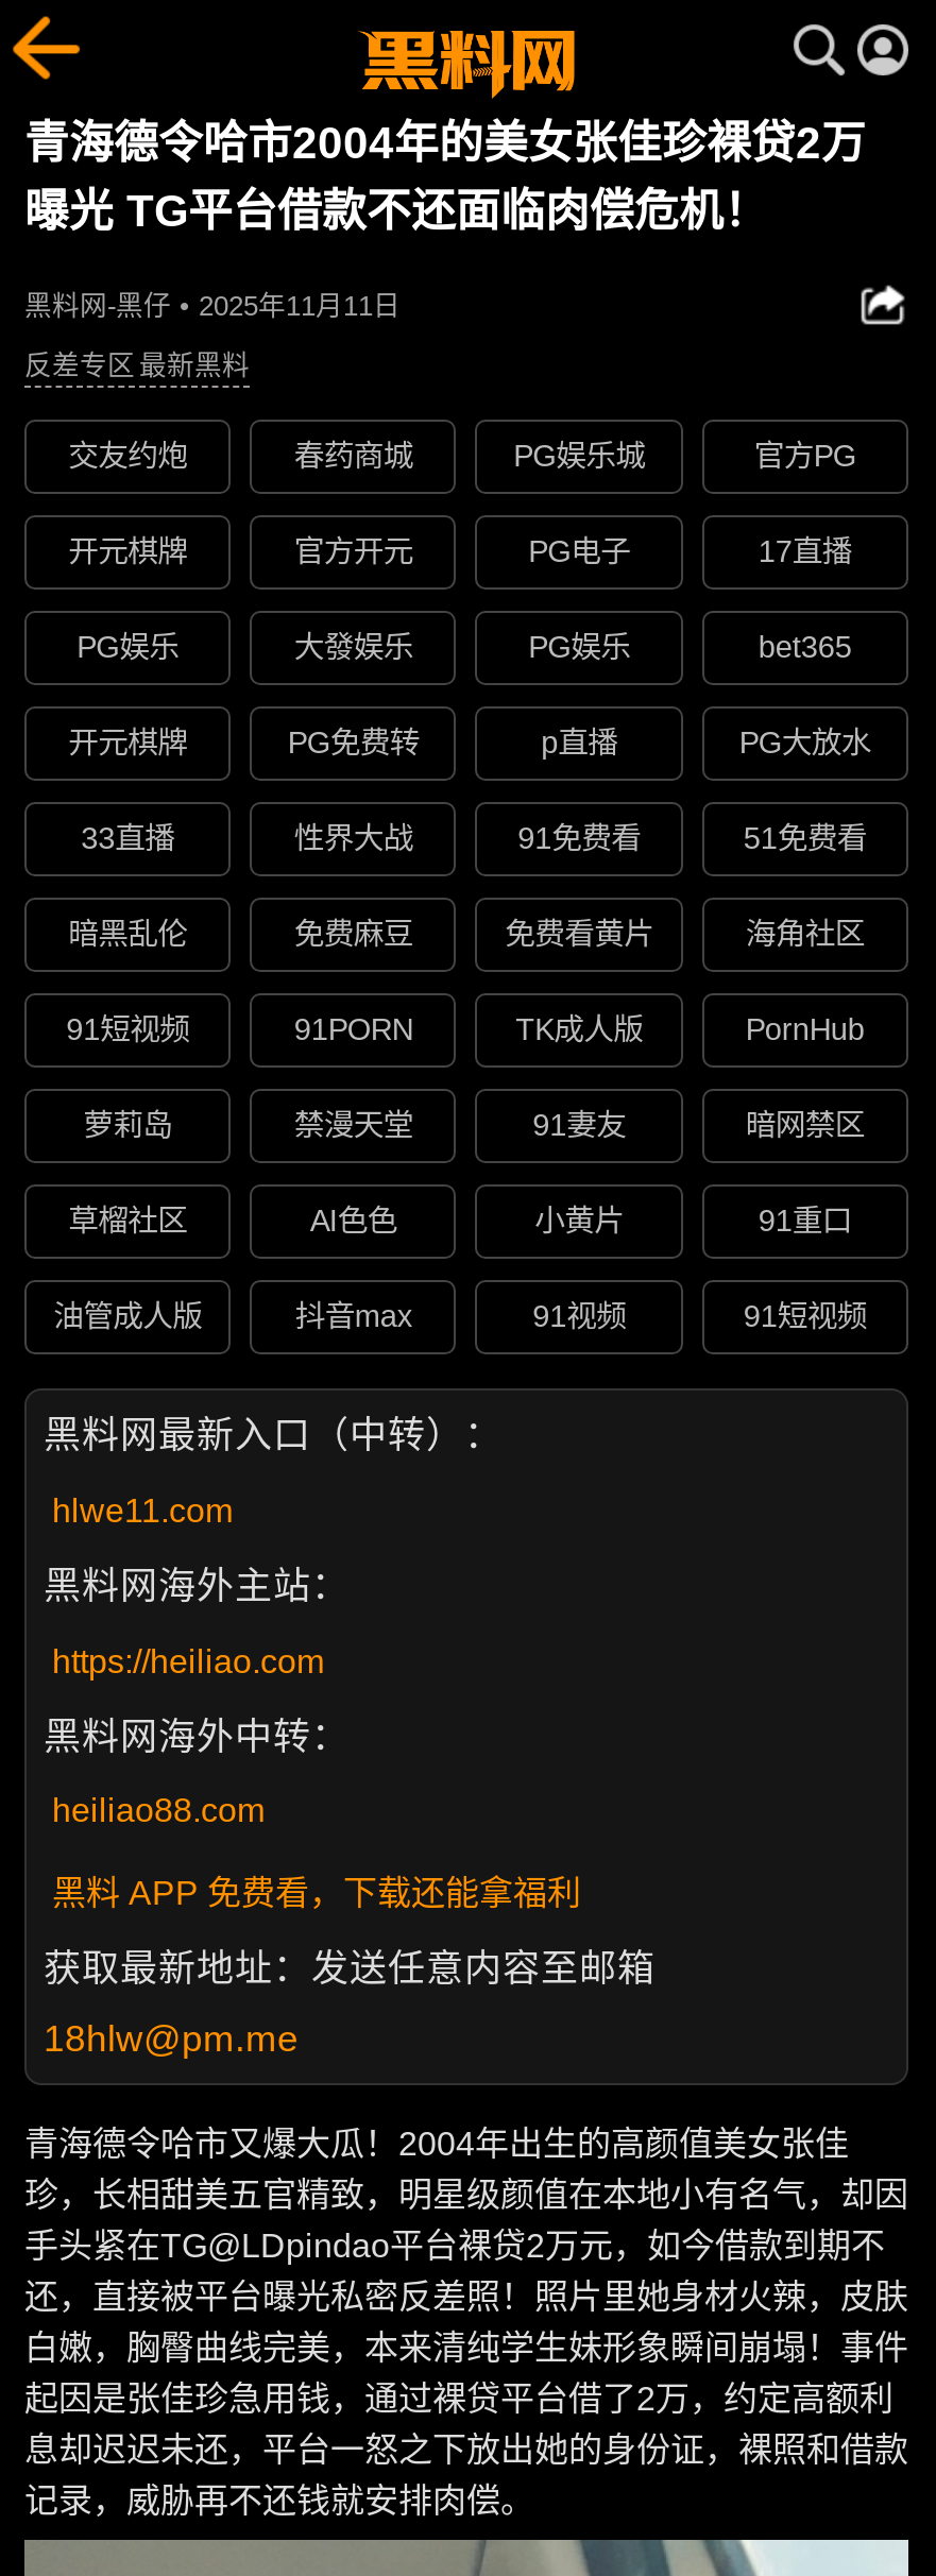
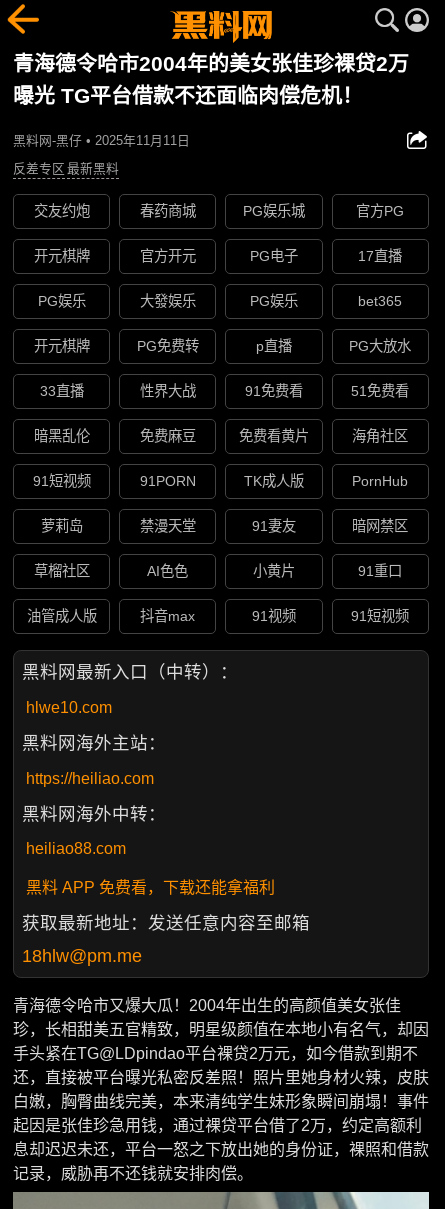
- hlwe11.com
+ hlwe10.com
